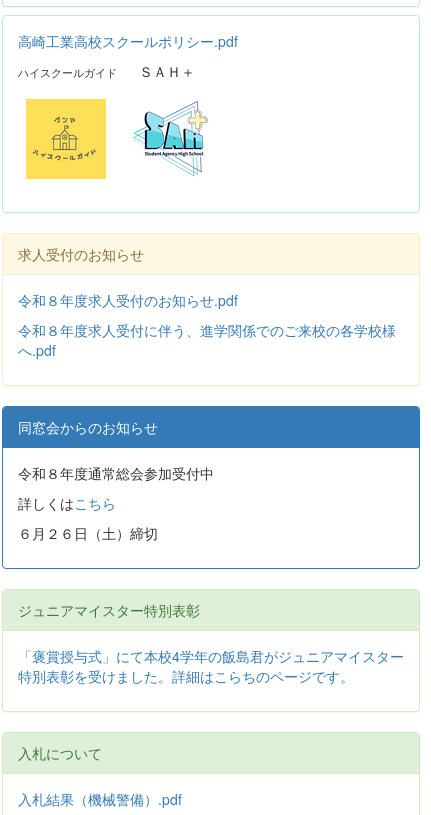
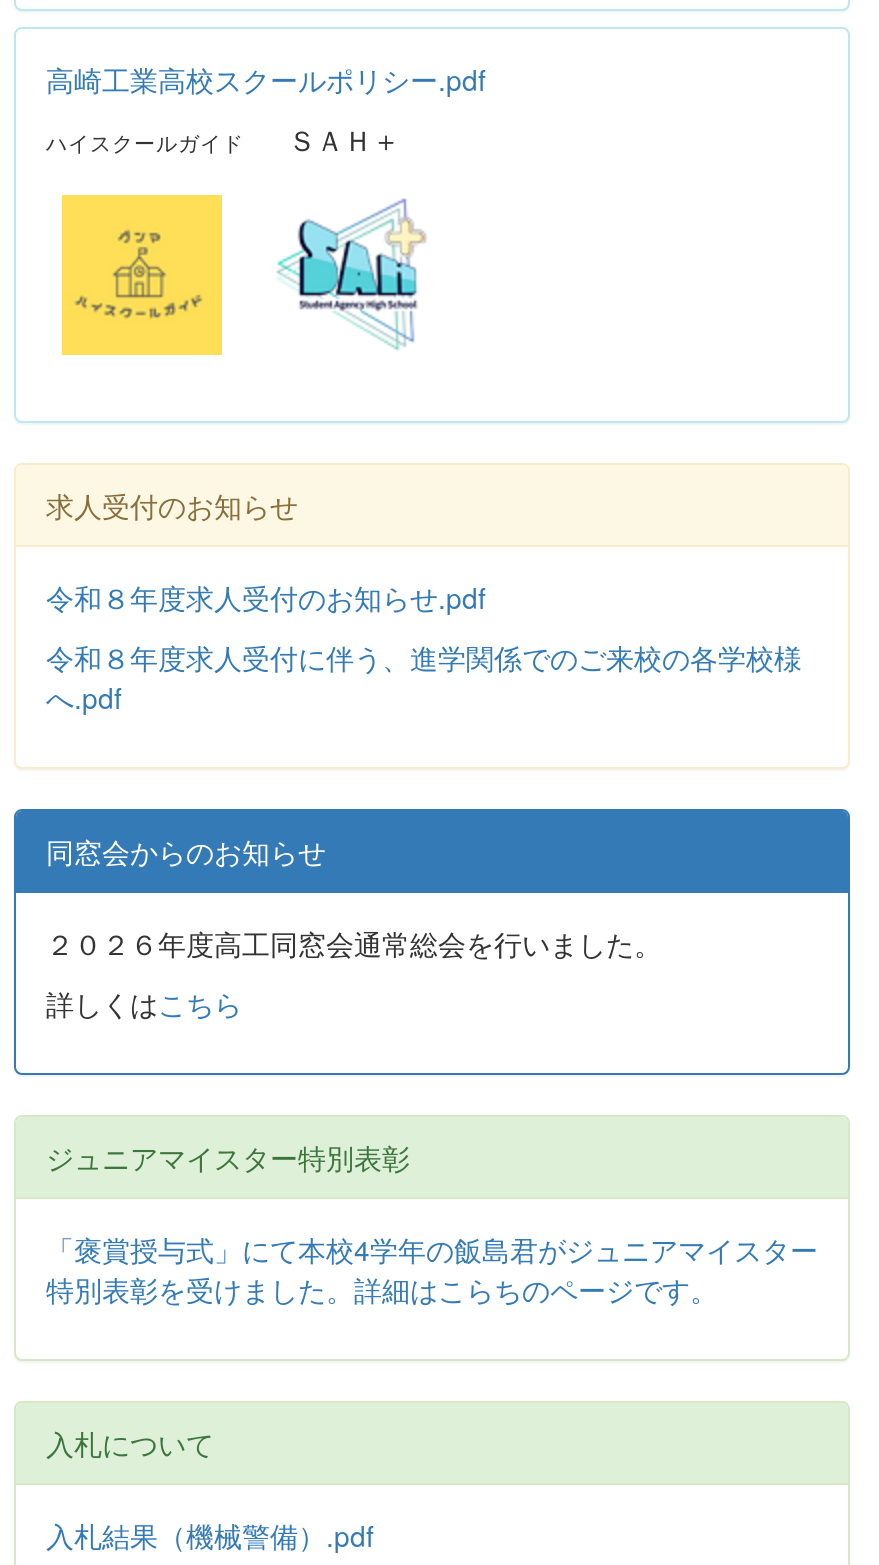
- 令和８年度通常総会参加受付中
+ ２０２６年度高工同窓会通常総会を行いました。

- ６月２６日（土）締切
